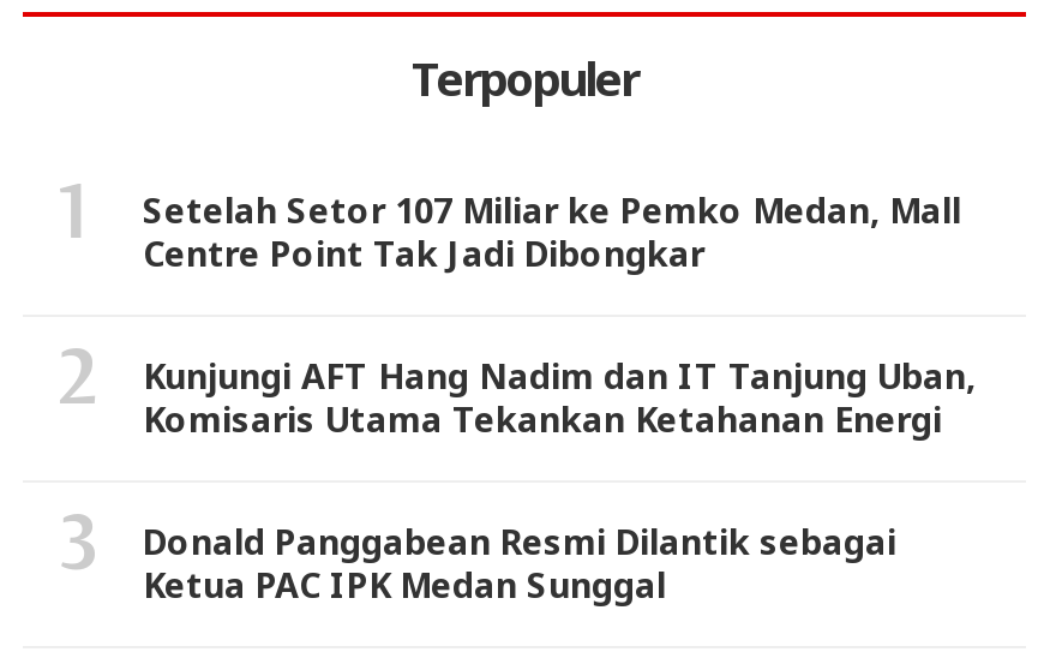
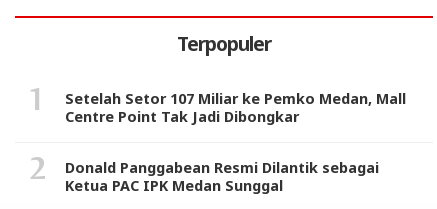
- Kunjungi AFT Hang Nadim dan IT Tanjung Uban,
- Komisaris Utama Tekankan Ketahanan Energi
